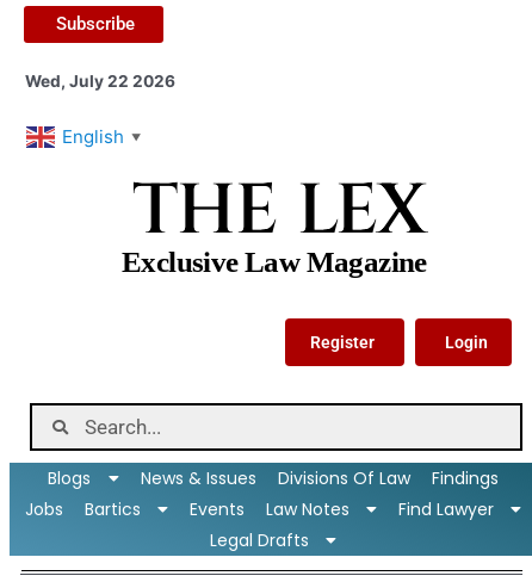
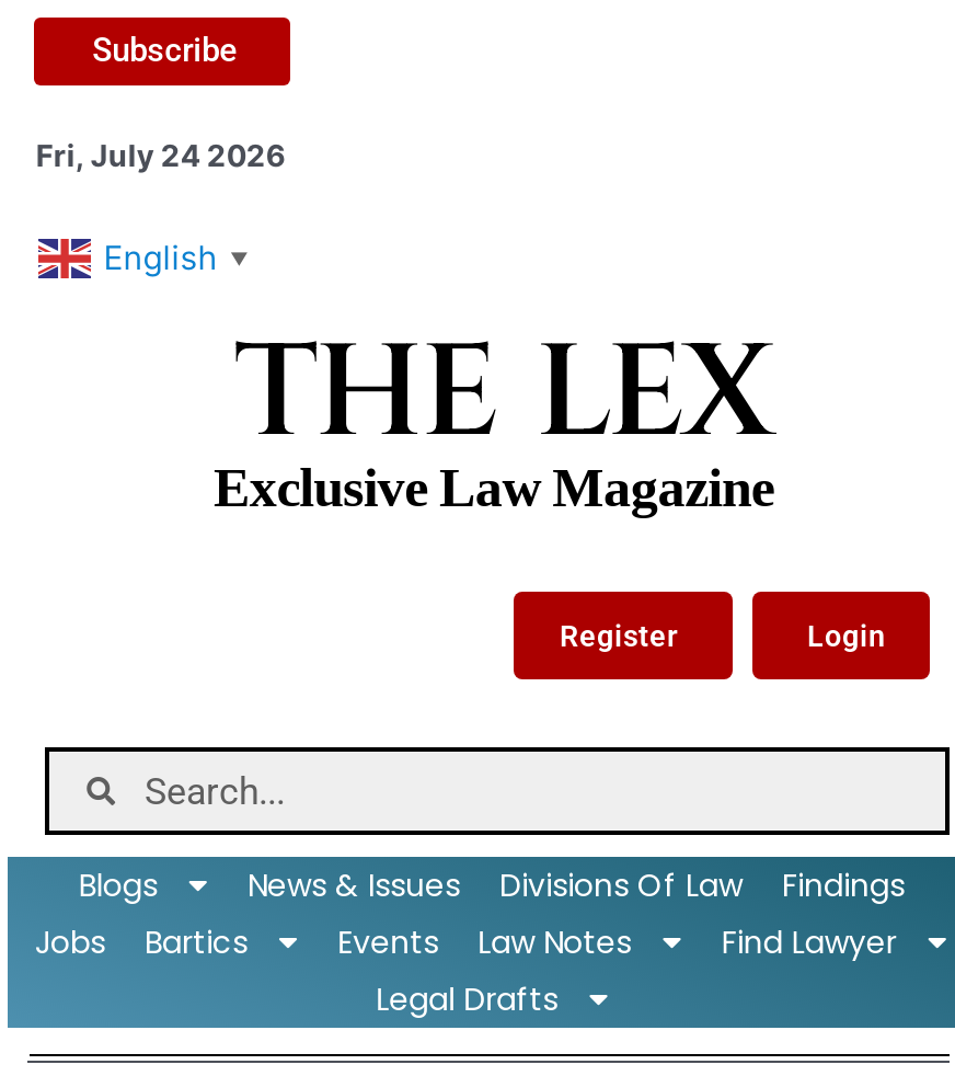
- Wed, July 22 2026
+ Fri, July 24 2026
